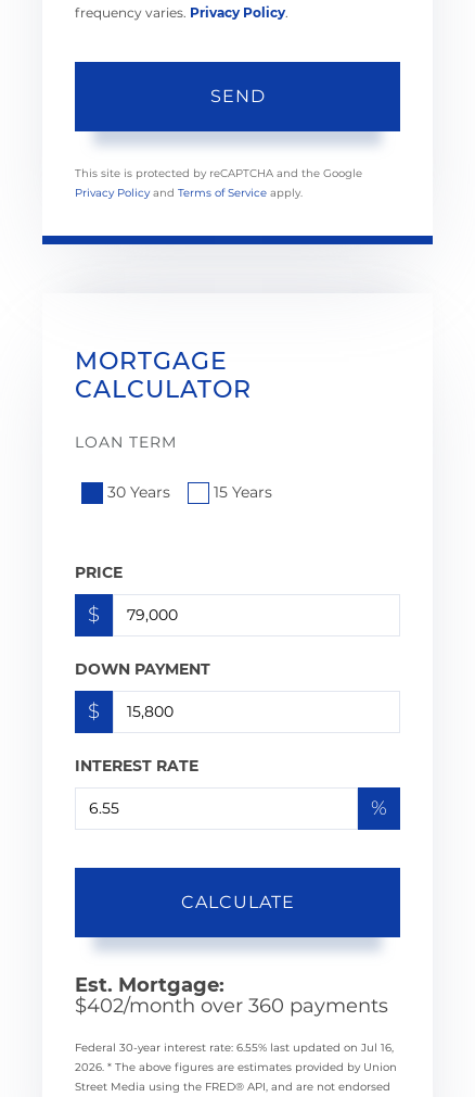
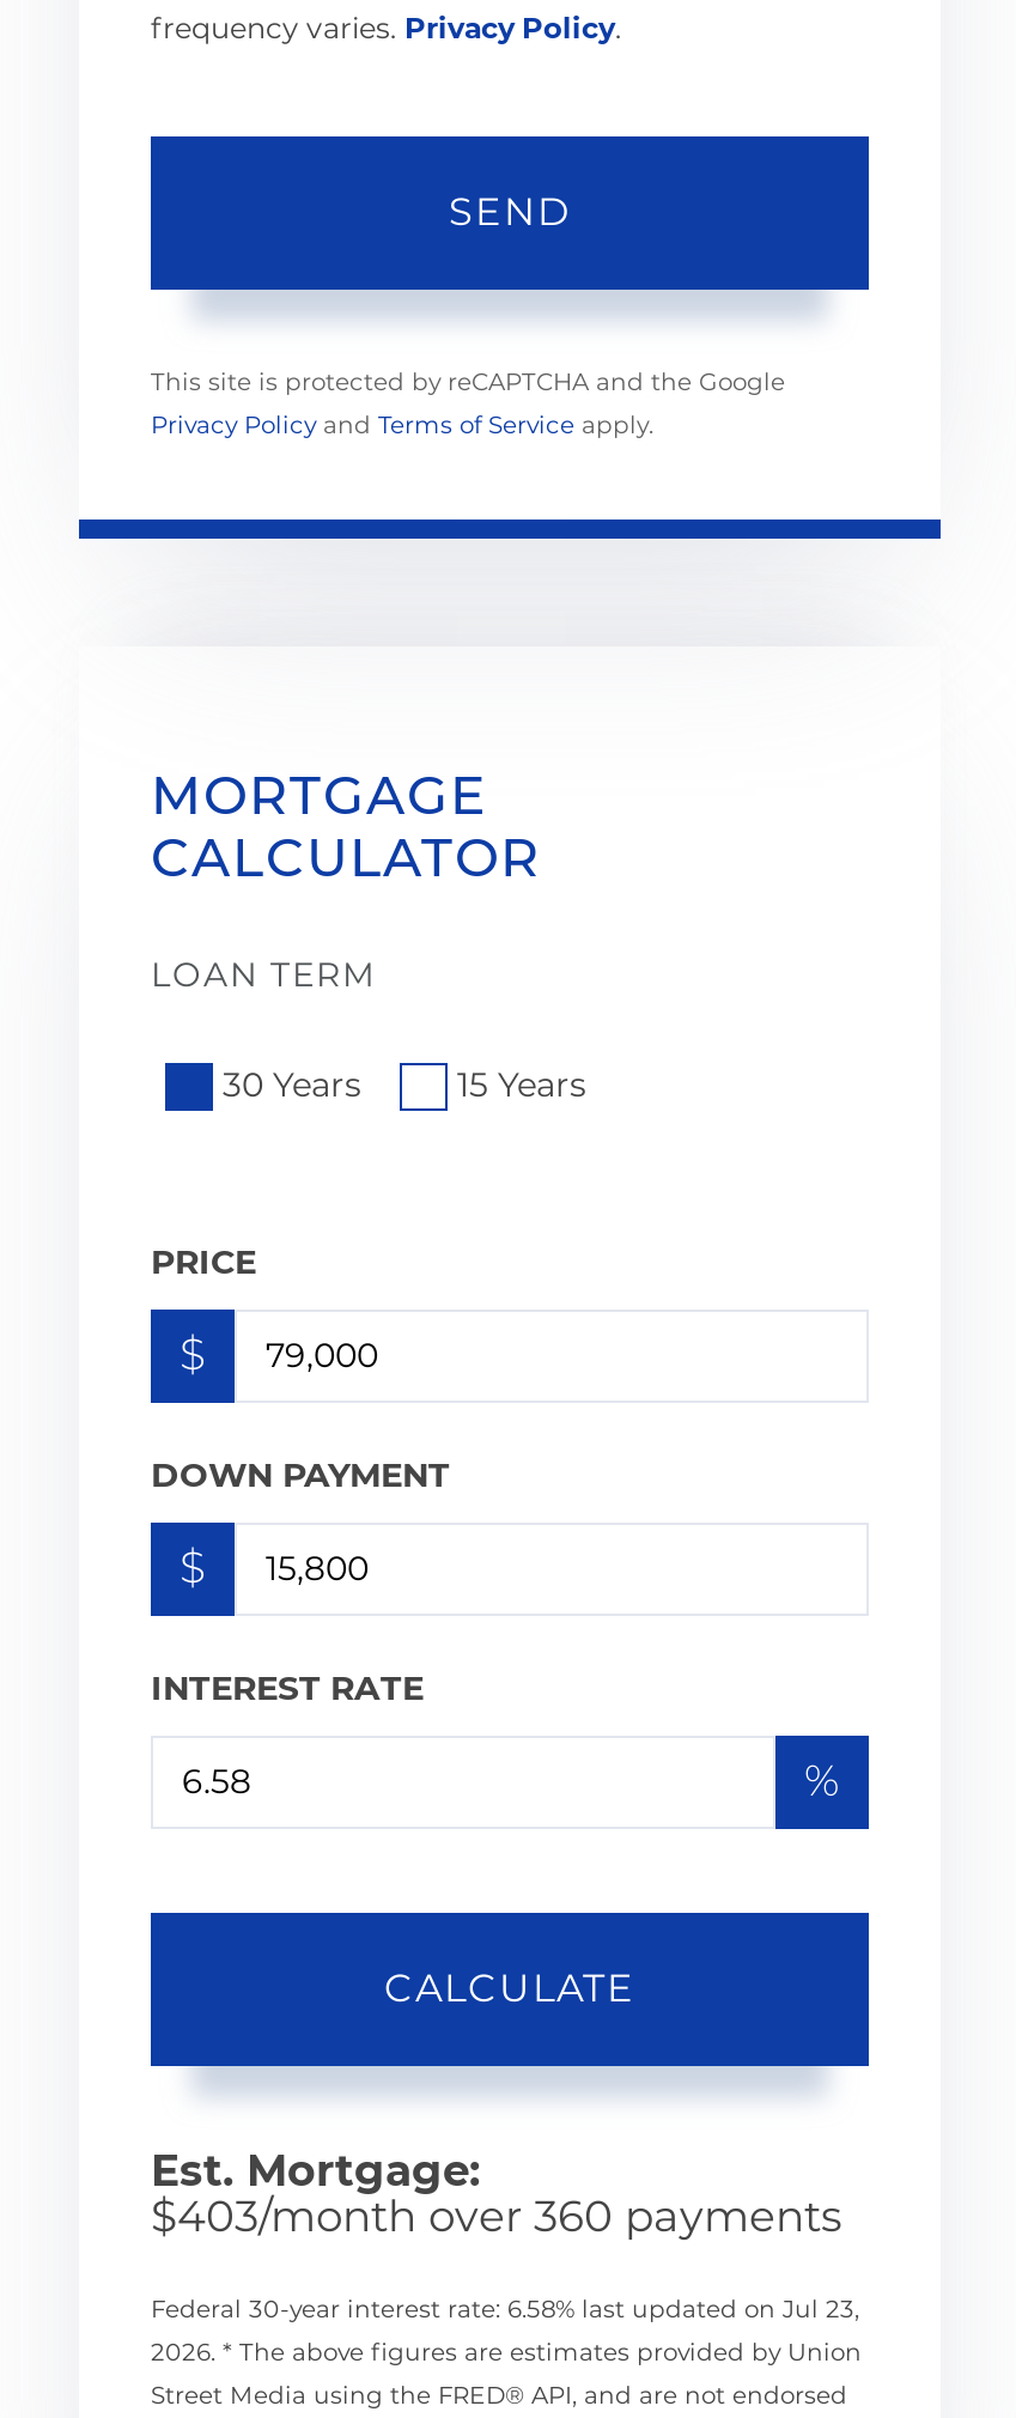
- $402/month over 360 payments
+ $403/month over 360 payments

- Federal 30-year interest rate: 6.55% last updated on Jul 16,
+ Federal 30-year interest rate: 6.58% last updated on Jul 23,
